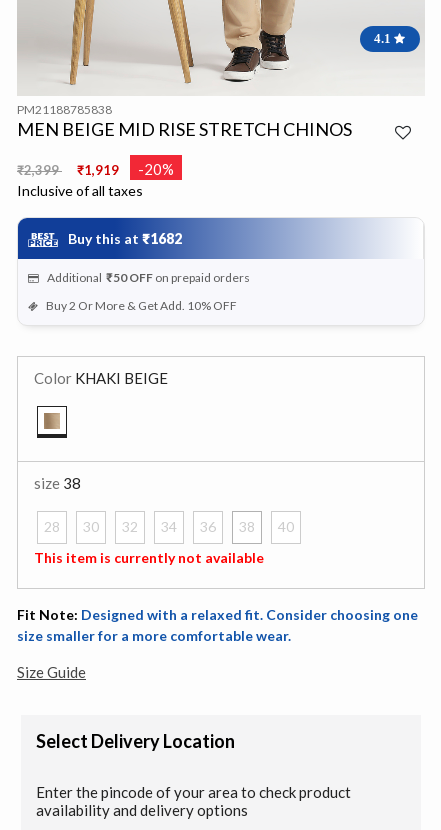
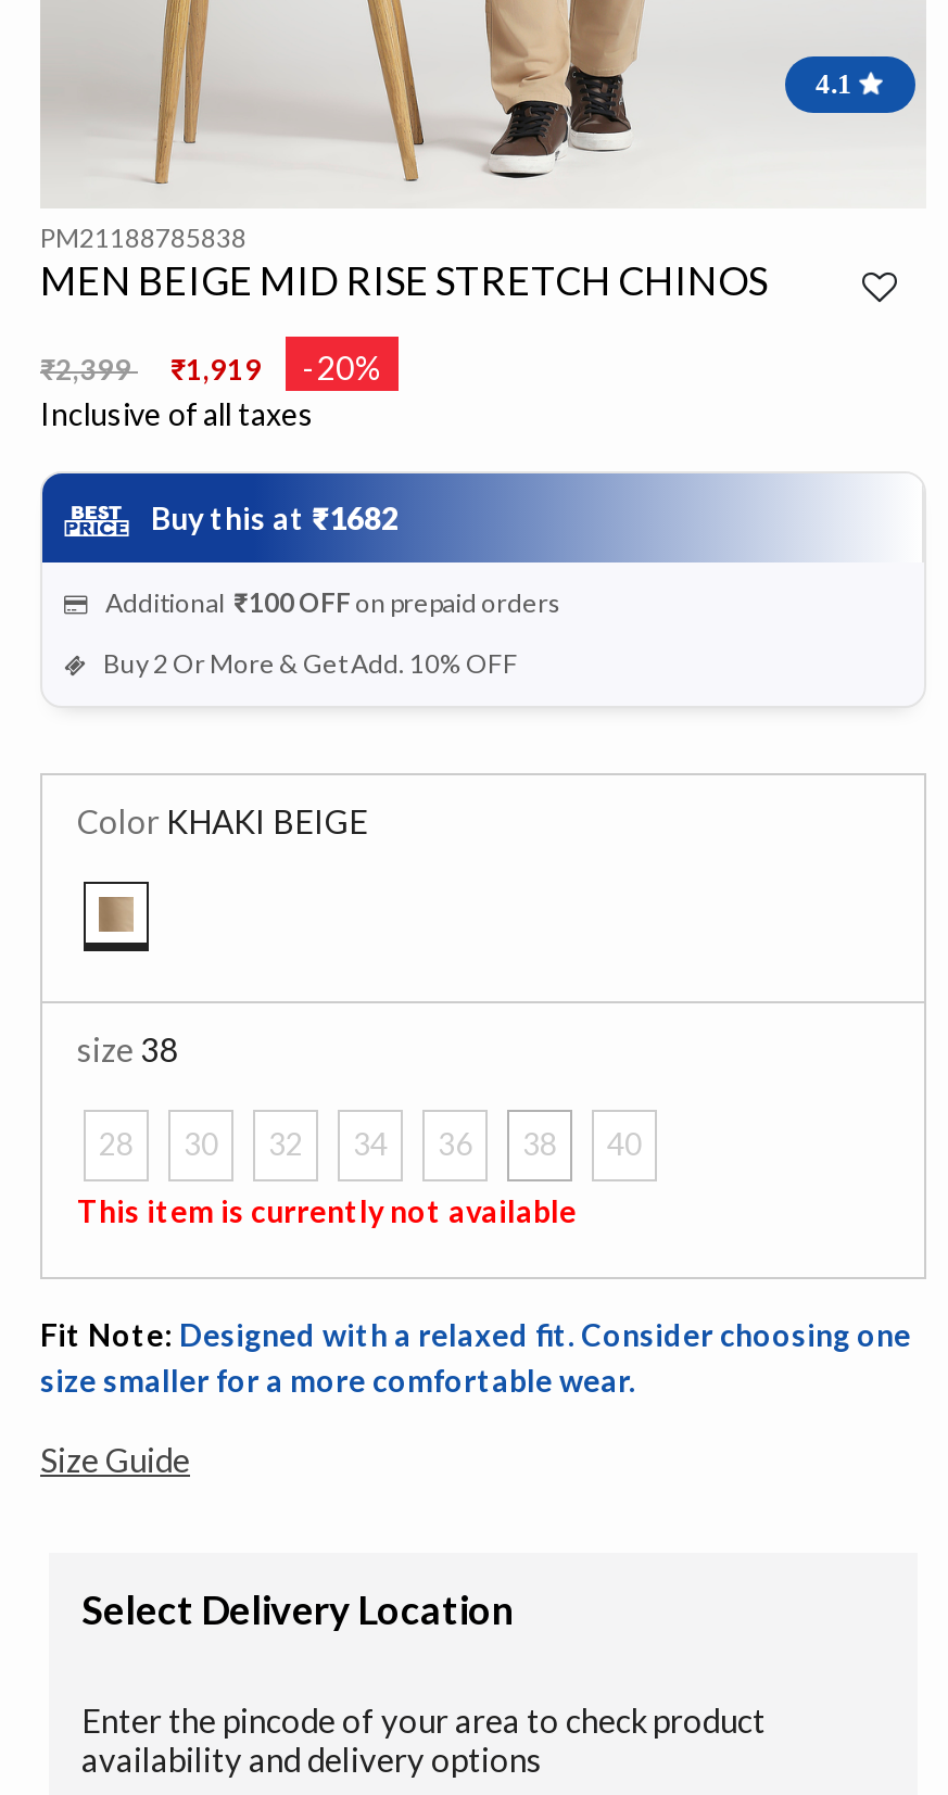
- Additional ₹50 OFF on prepaid orders
+ Additional ₹100 OFF on prepaid orders
